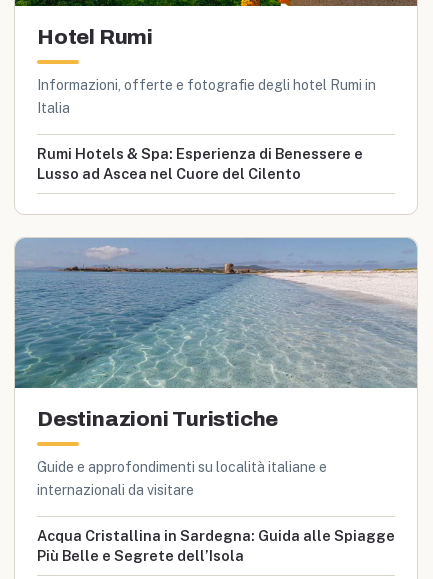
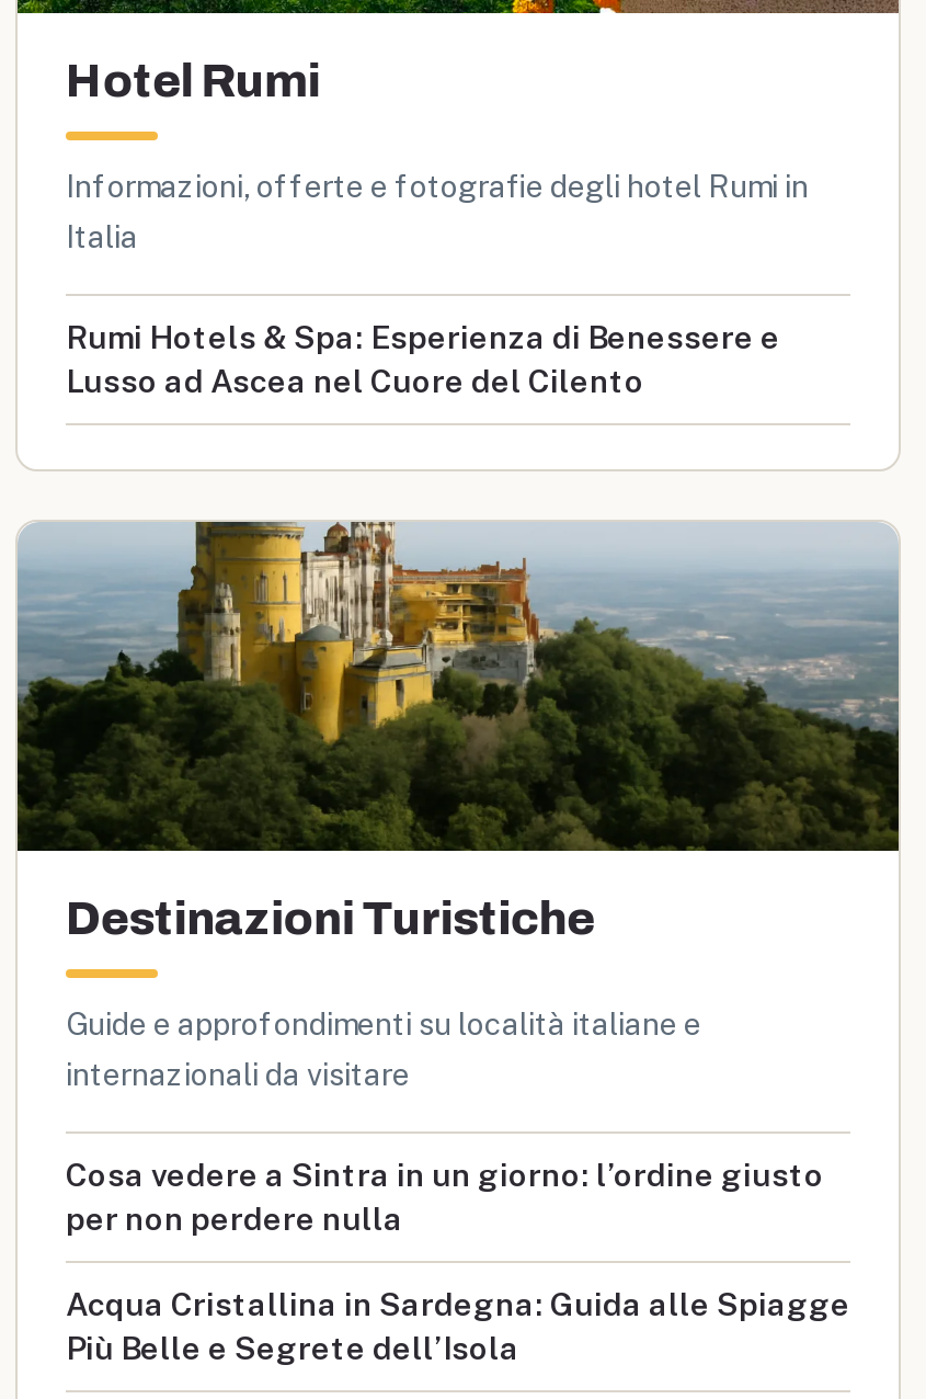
- [image]
+ [image]

+ Cosa vedere a Sintra in un giorno: l’ordine giusto
+ per non perdere nulla
